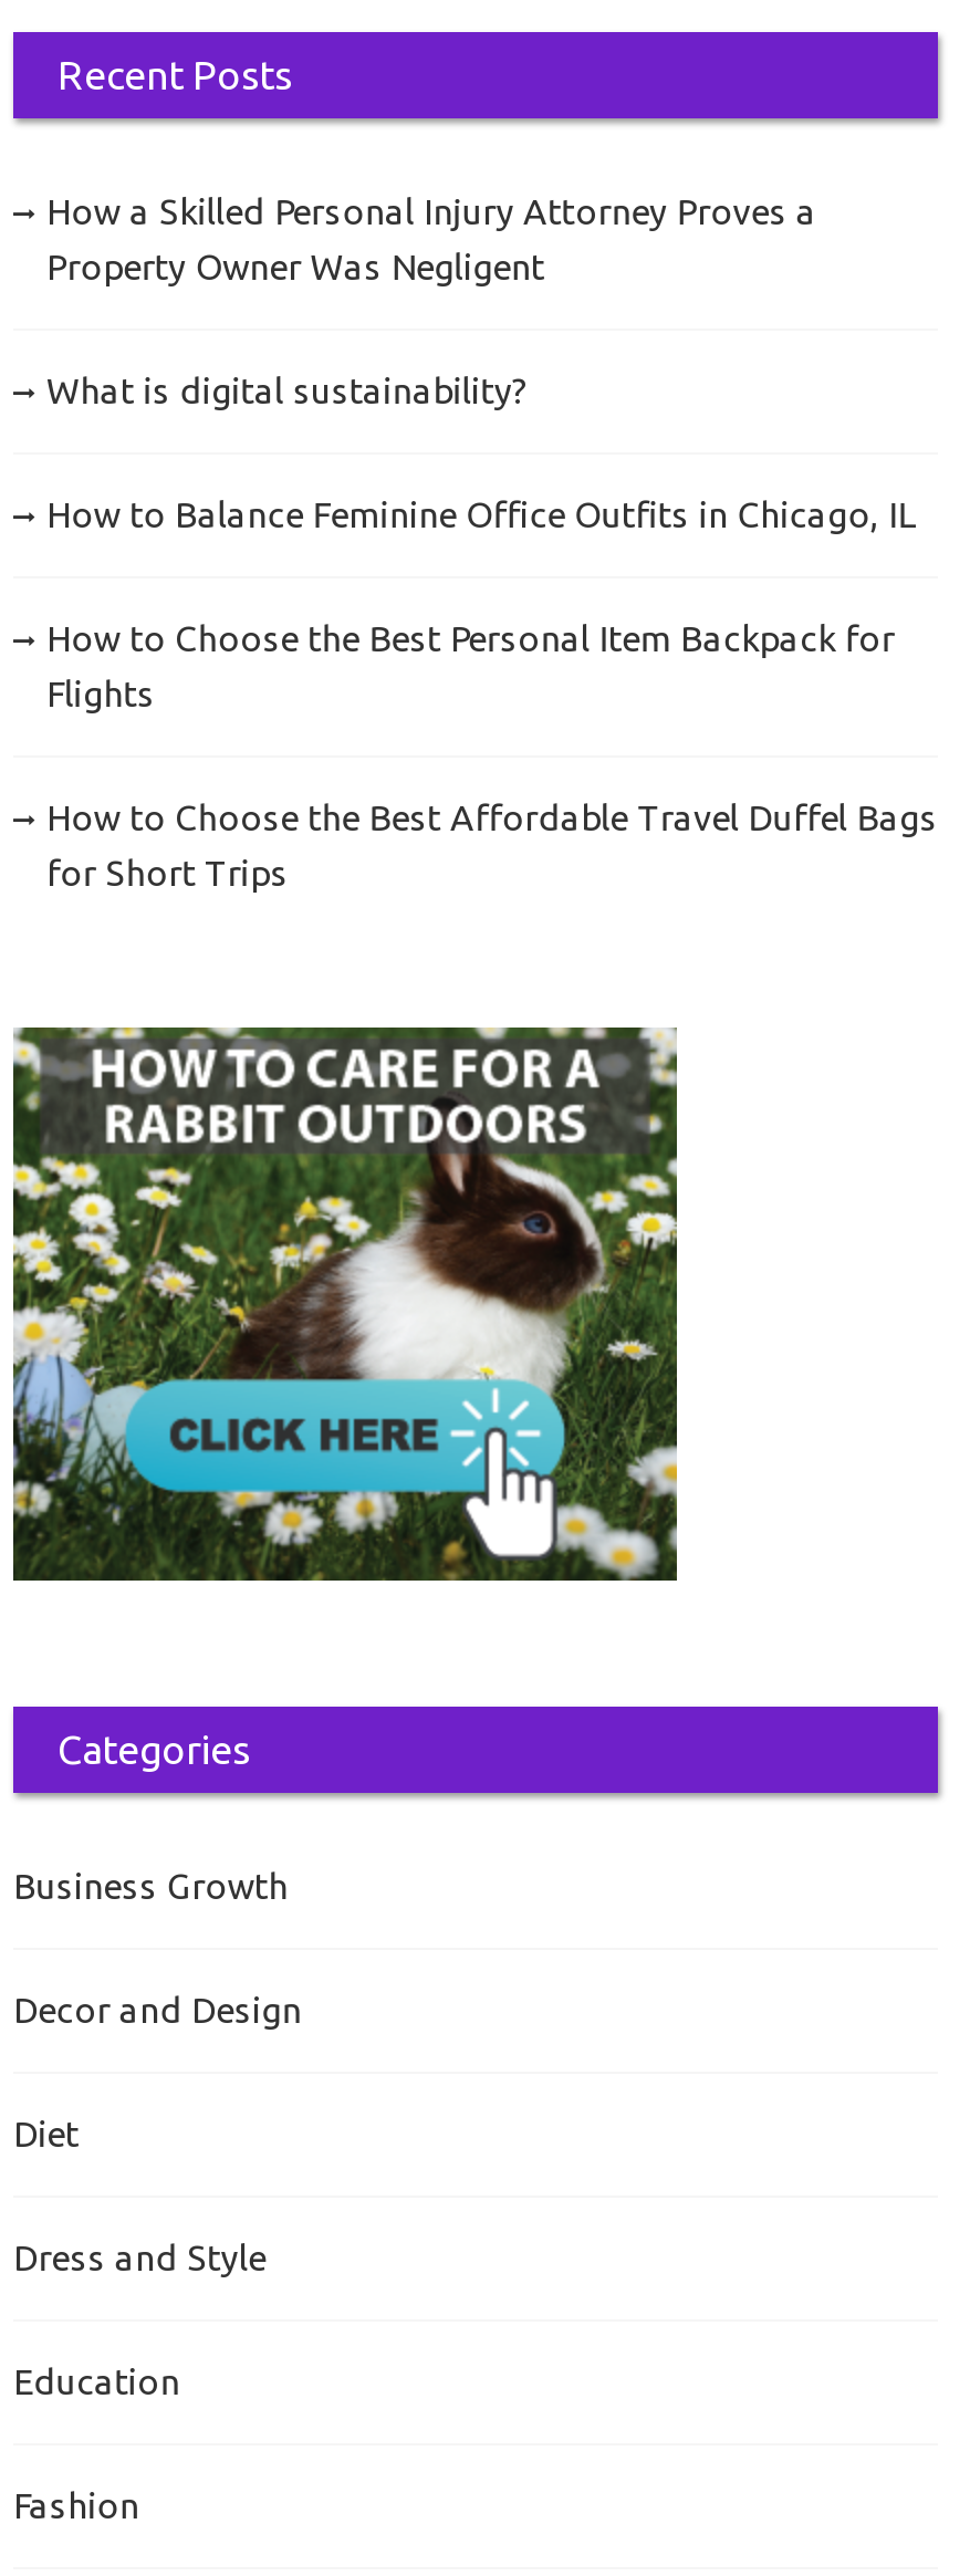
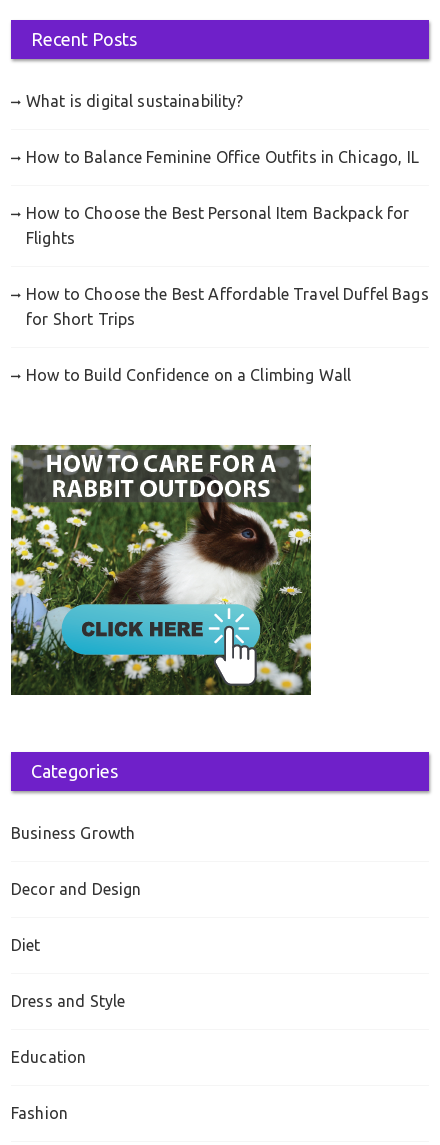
- How a Skilled Personal Injury Attorney Proves a
- Property Owner Was Negligent

moved up: What is digital sustainability? | How to Balance Feminine Office Outfits in Chicago, IL | How to Choose the Best Personal Item Backpack for | Flights | How to Choose the Best Affordable Travel Duffel Bags | for Short Trips

+ How to Build Confidence on a Climbing Wall
